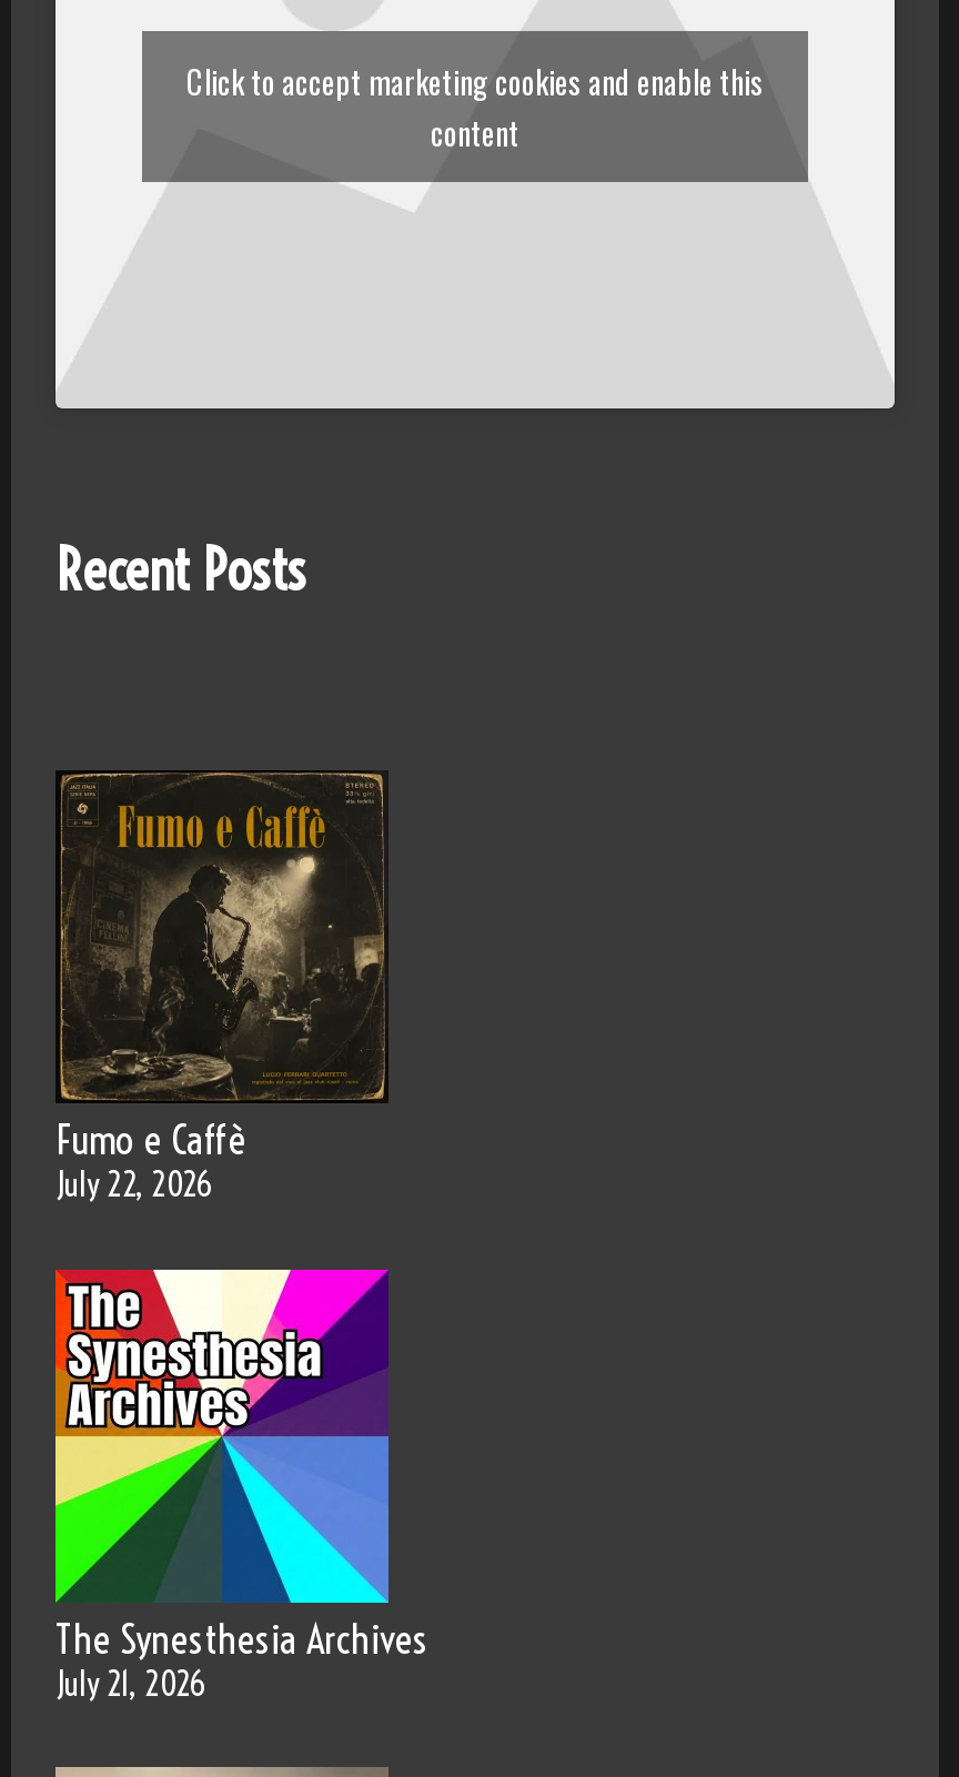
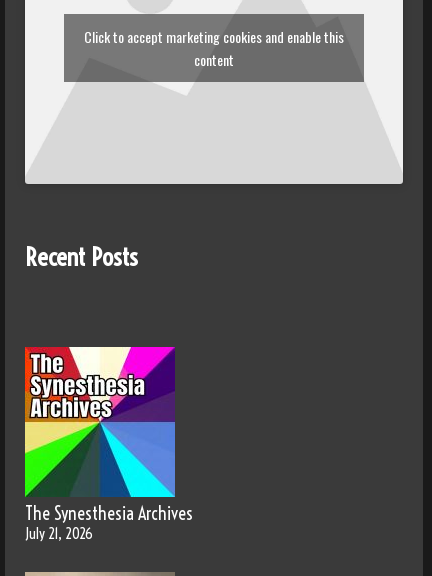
- [image]
- Fumo e Caffè
- July 22, 2026
